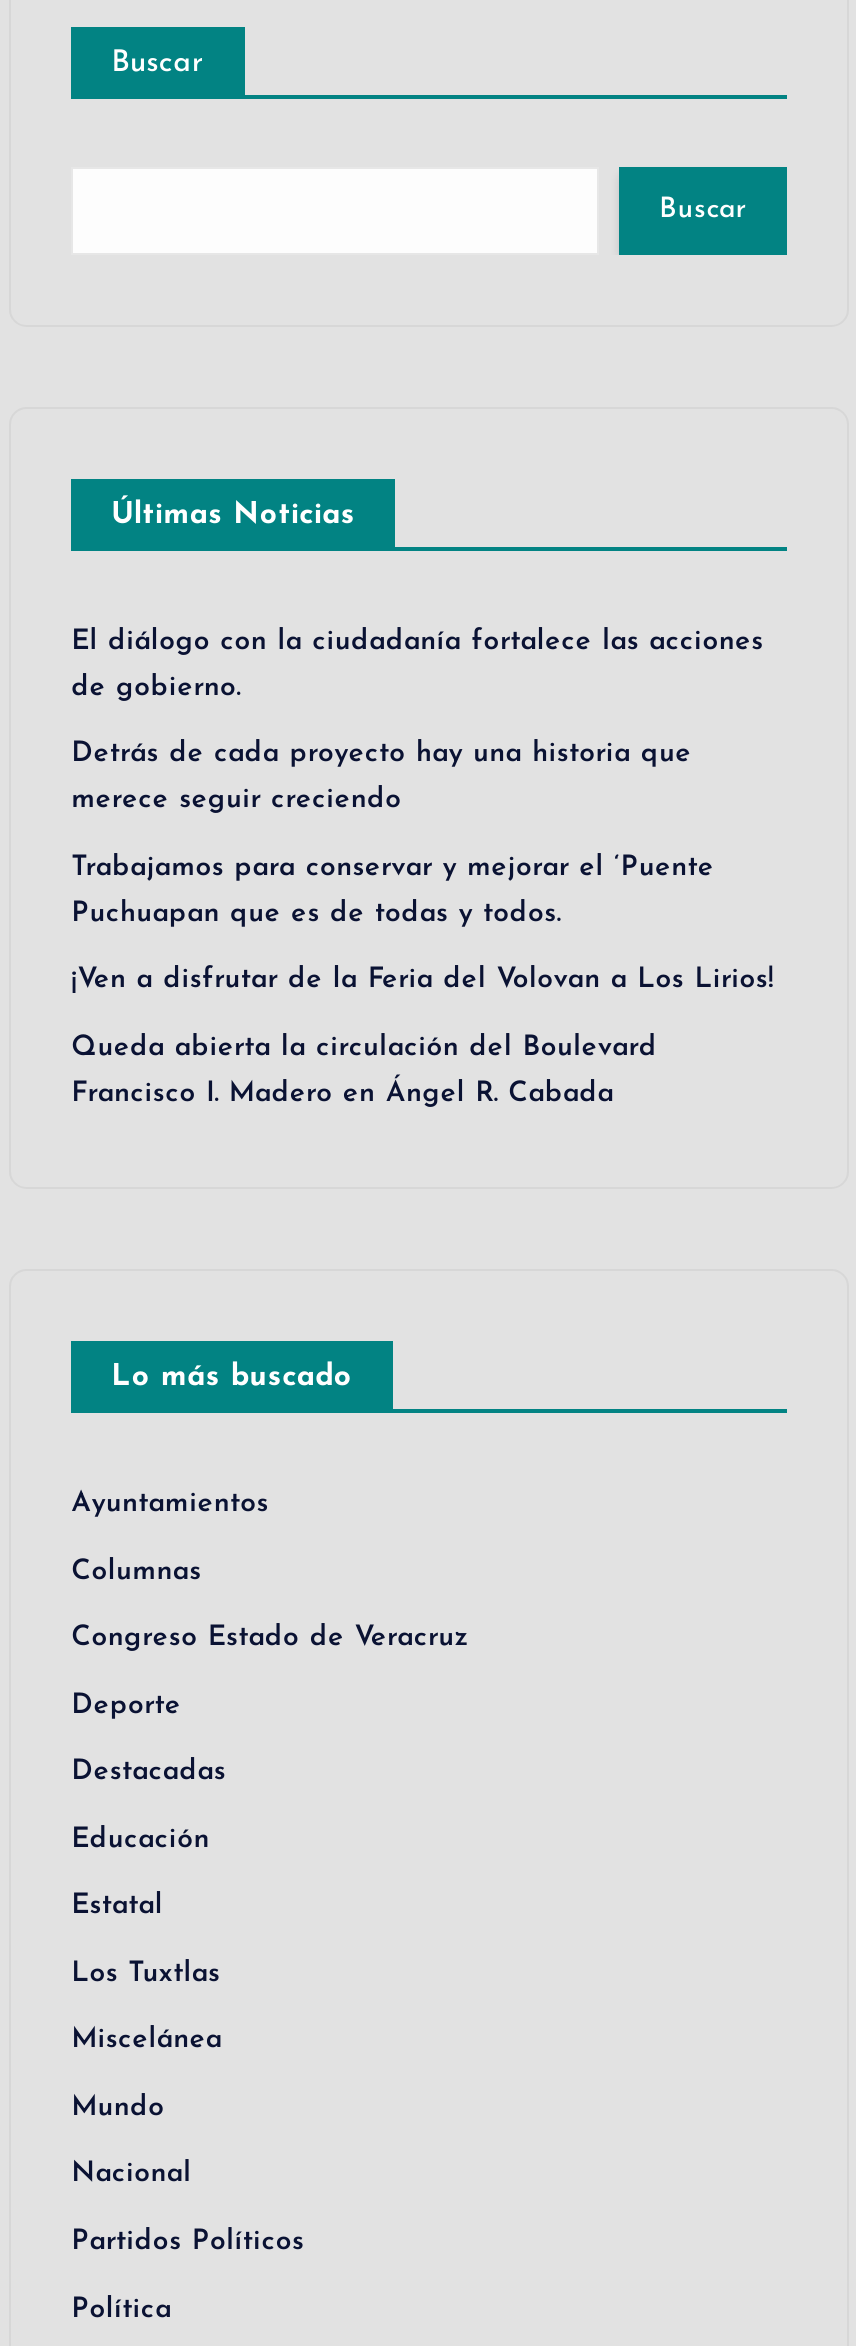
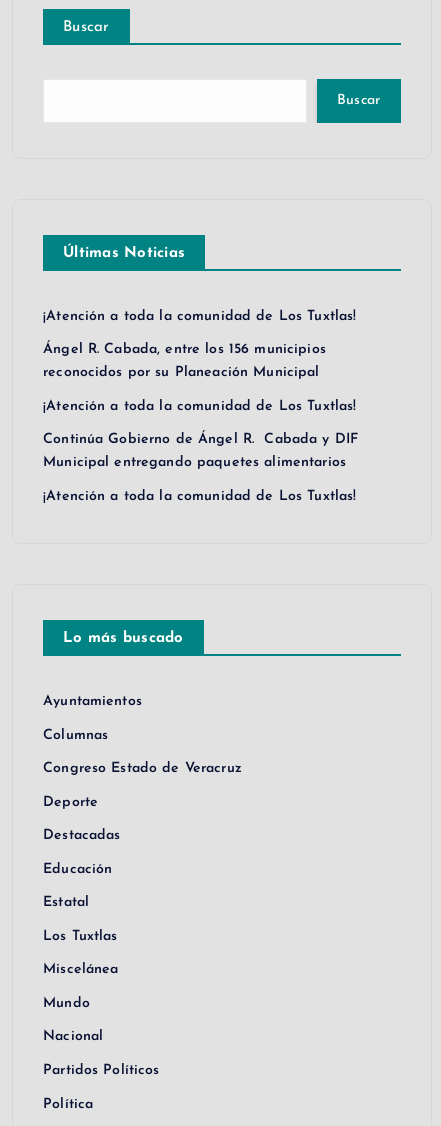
- El diálogo con la ciudadanía fortalece las acciones
- de gobierno.
- Detrás de cada proyecto hay una historia que
- merece seguir creciendo
- Trabajamos para conservar y mejorar el ‘Puente
- Puchuapan que es de todas y todos.
- ¡Ven a disfrutar de la Feria del Volovan a Los Lirios!
- Queda abierta la circulación del Boulevard
- Francisco I. Madero en Ángel R. Cabada
+ ¡Atención a toda la comunidad de Los Tuxtlas!
+ Ángel R. Cabada, entre los 156 municipios
+ reconocidos por su Planeación Municipal
+ ¡Atención a toda la comunidad de Los Tuxtlas!
+ Continúa Gobierno de Ángel R. Cabada y DIF
+ Municipal entregando paquetes alimentarios
+ ¡Atención a toda la comunidad de Los Tuxtlas!
